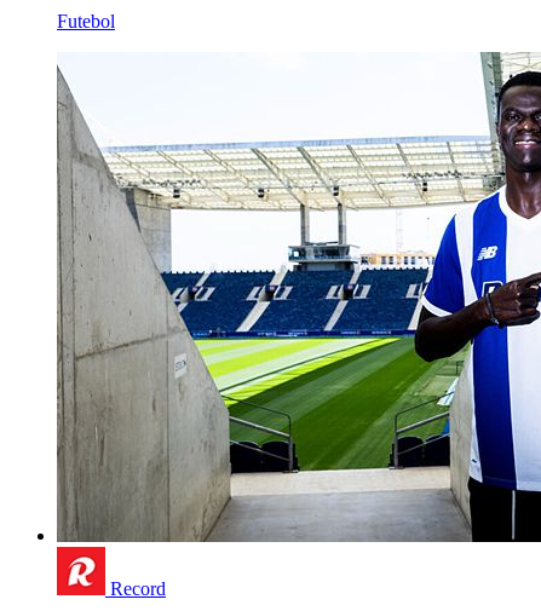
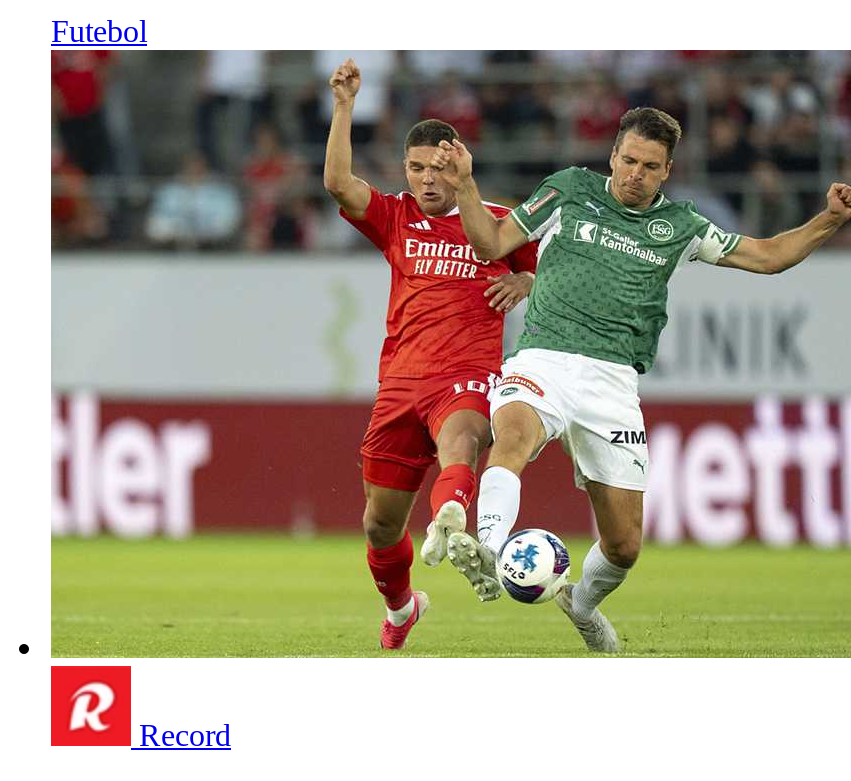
- [image]
+ [image]
